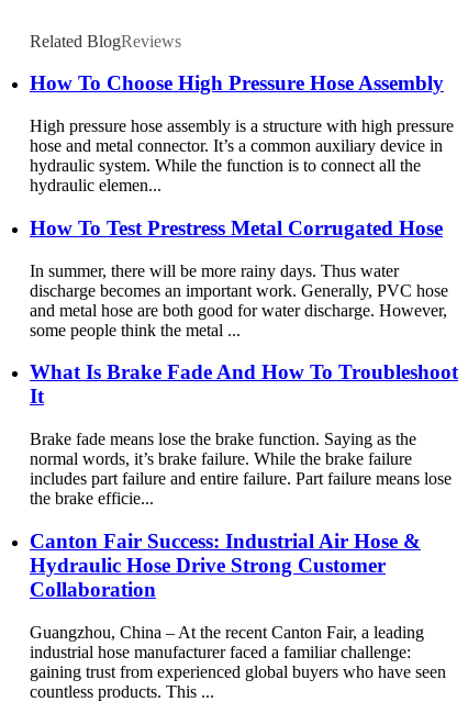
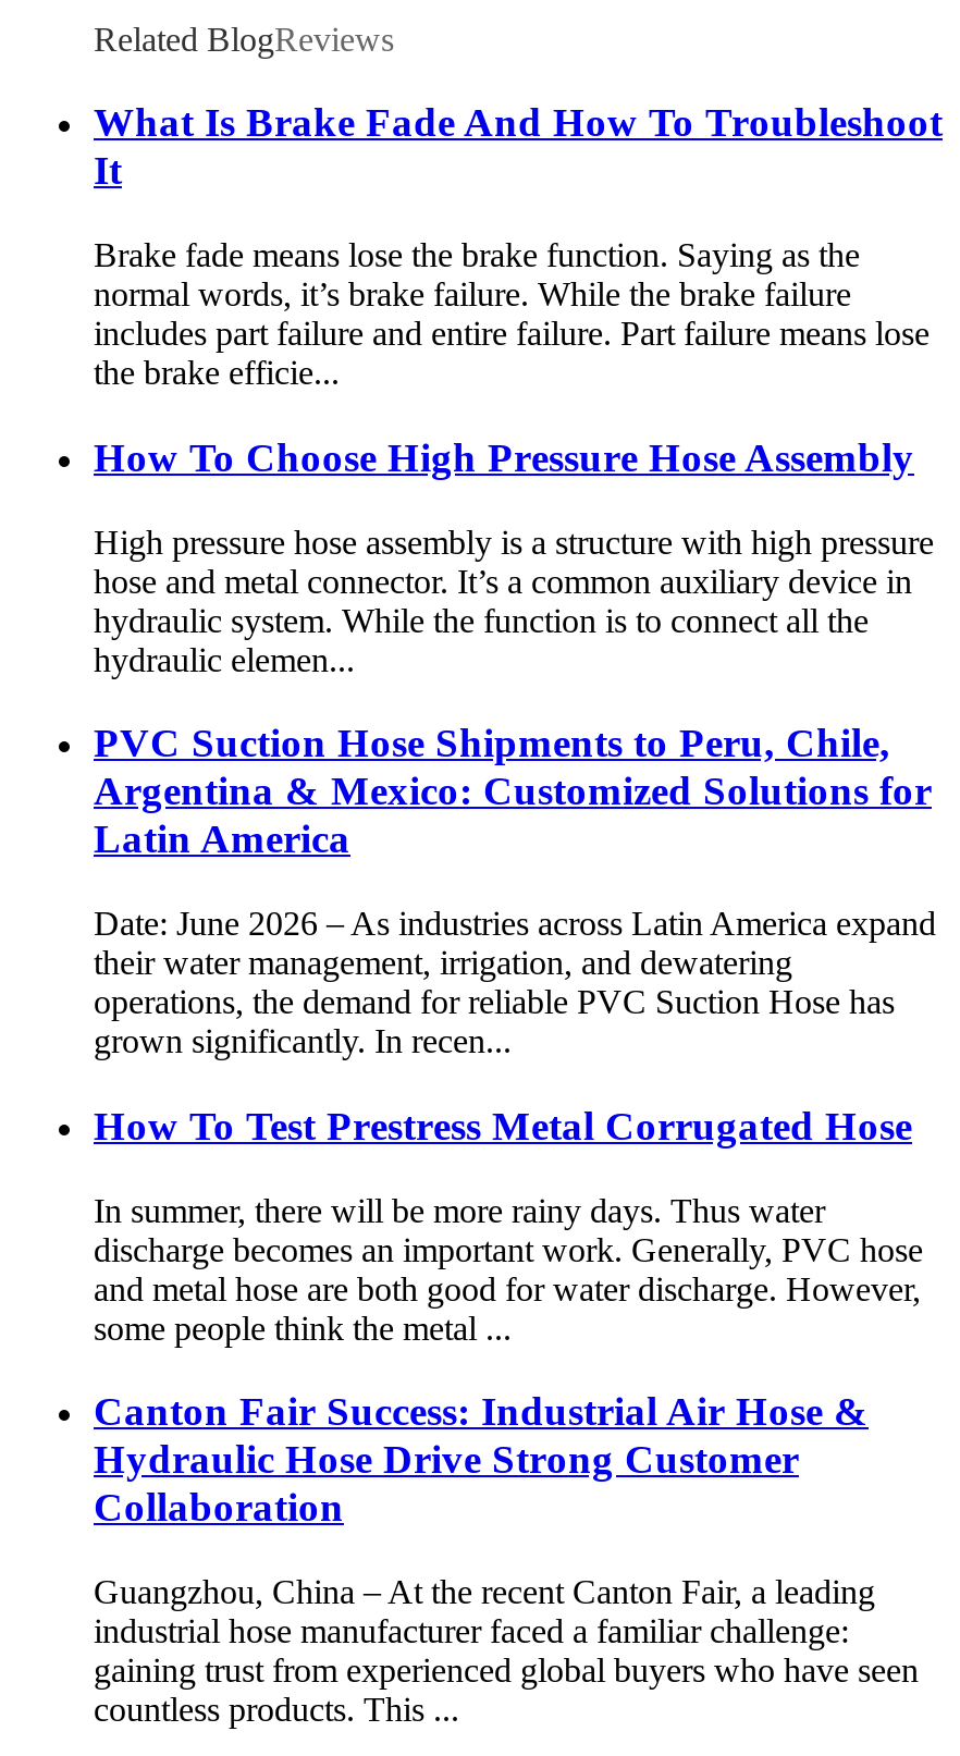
moved down: How To Choose High Pressure Hose Assembly | High pressure hose assembly is a structure with high pressure | hose and metal connector. It’s a common auxiliary device in | ... | and metal hose are both good for water discharge. However, | some people think the metal ...

moved up: What Is Brake Fade And How To Troubleshoot | It | Brake fade means lose the brake function. Saying as the | normal words, it’s brake failure. While the brake failure | includes part failure and entire failure. Part failure means lose | the brake efficie...

+ PVC Suction Hose Shipments to Peru, Chile,
+ Argentina & Mexico: Customized Solutions for
+ Latin America
+ Date: June 2026 – As industries across Latin America expand
+ their water management, irrigation, and dewatering
+ operations, the demand for reliable PVC Suction Hose has
+ grown significantly. In recen...
